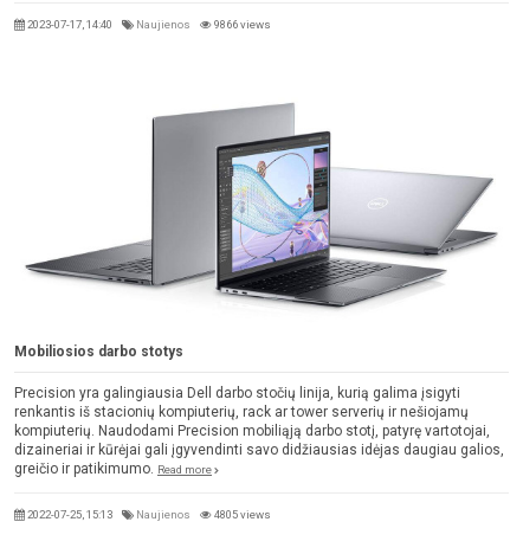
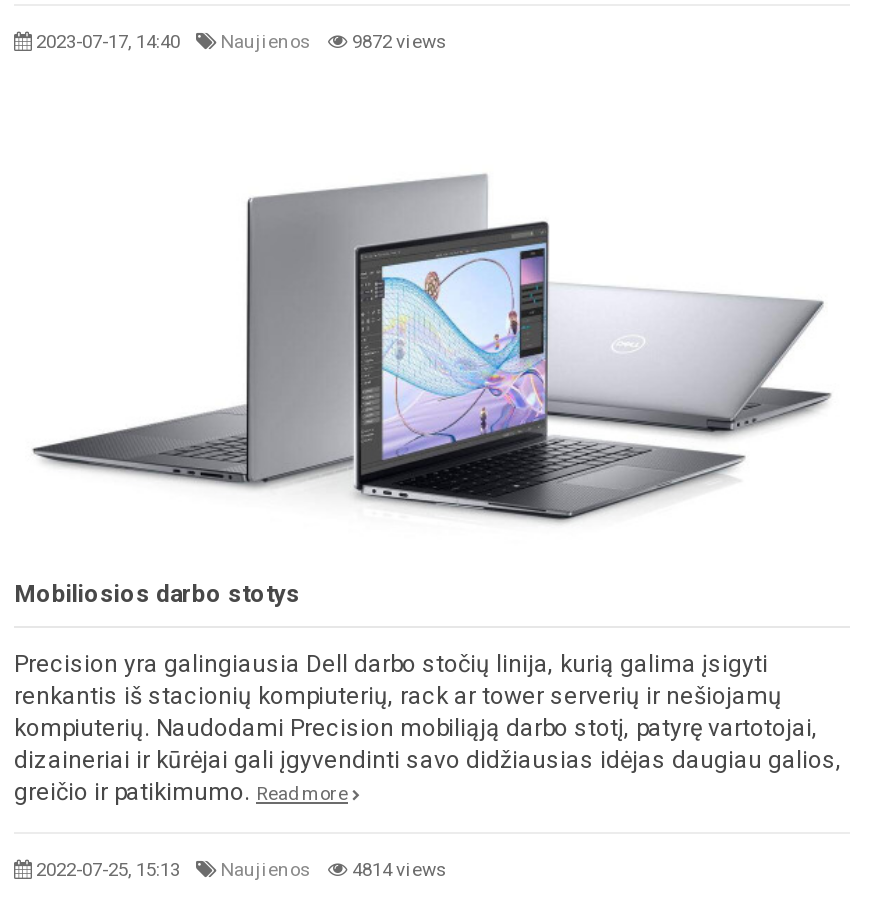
- 2023-07-17, 14:40 Naujienos 9866 views
+ 2023-07-17, 14:40 Naujienos 9872 views

- 2022-07-25, 15:13 Naujienos 4805 views
+ 2022-07-25, 15:13 Naujienos 4814 views
